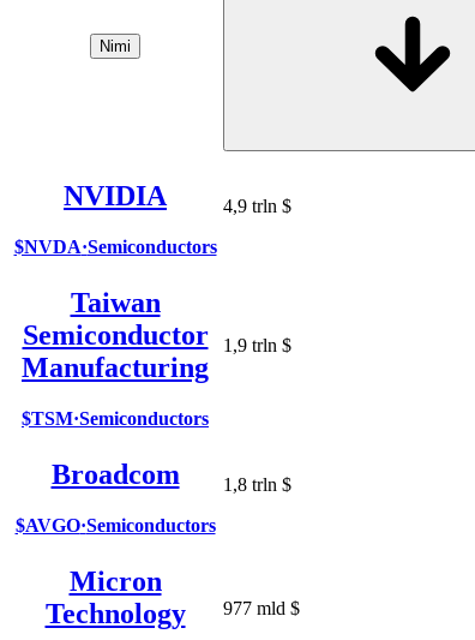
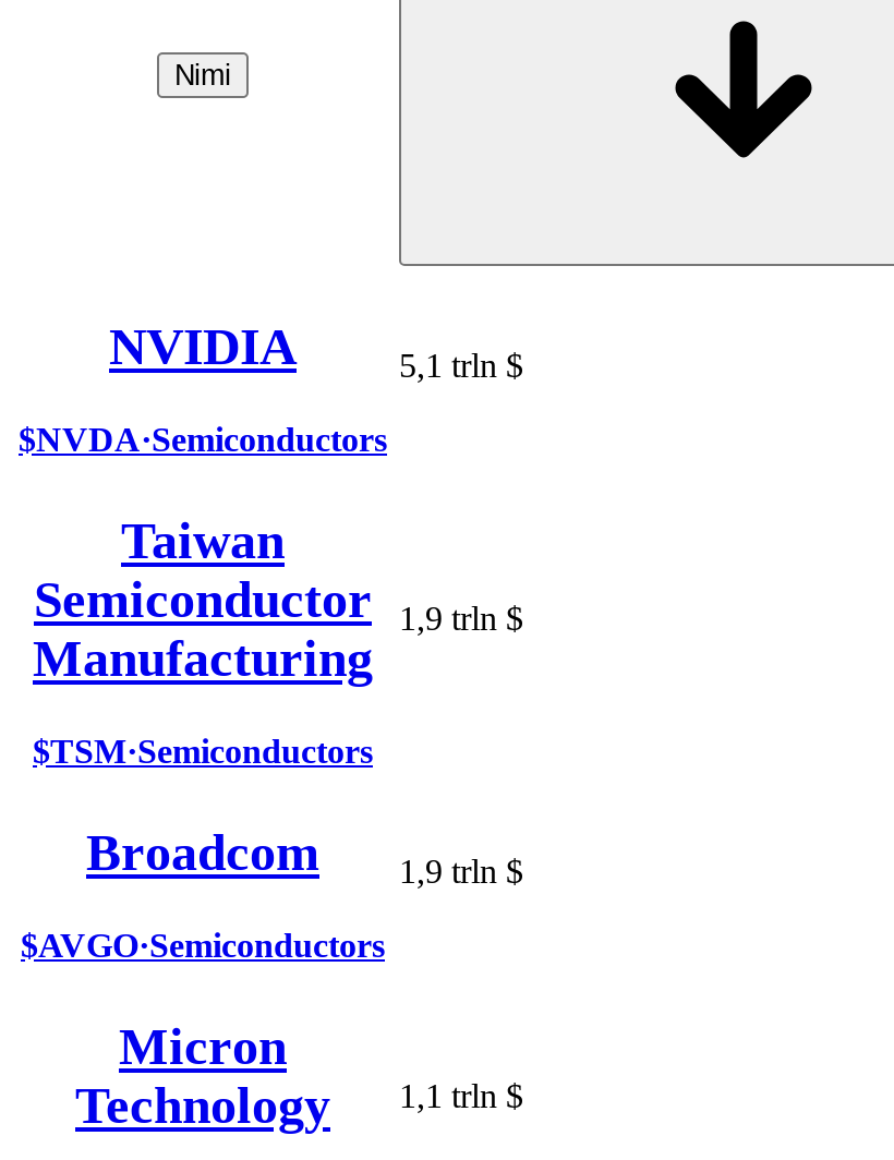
- 4,9 trln $
+ 5,1 trln $

- 1,8 trln $
+ 1,9 trln $

- Technology 977 mld $
+ Technology 1,1 trln $
